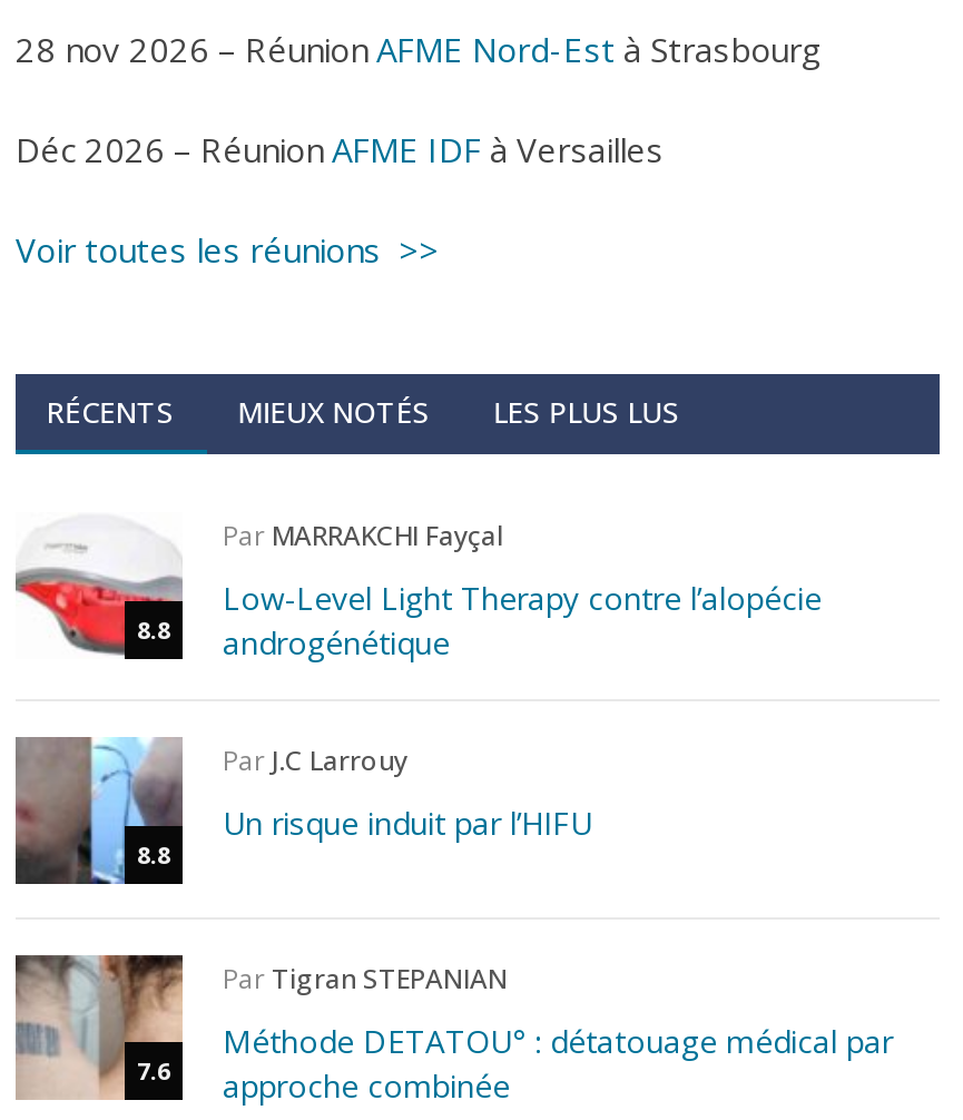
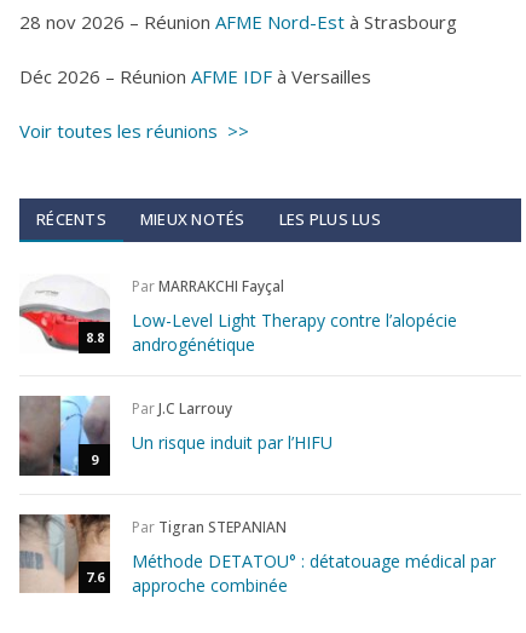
- 8.8
+ 9
